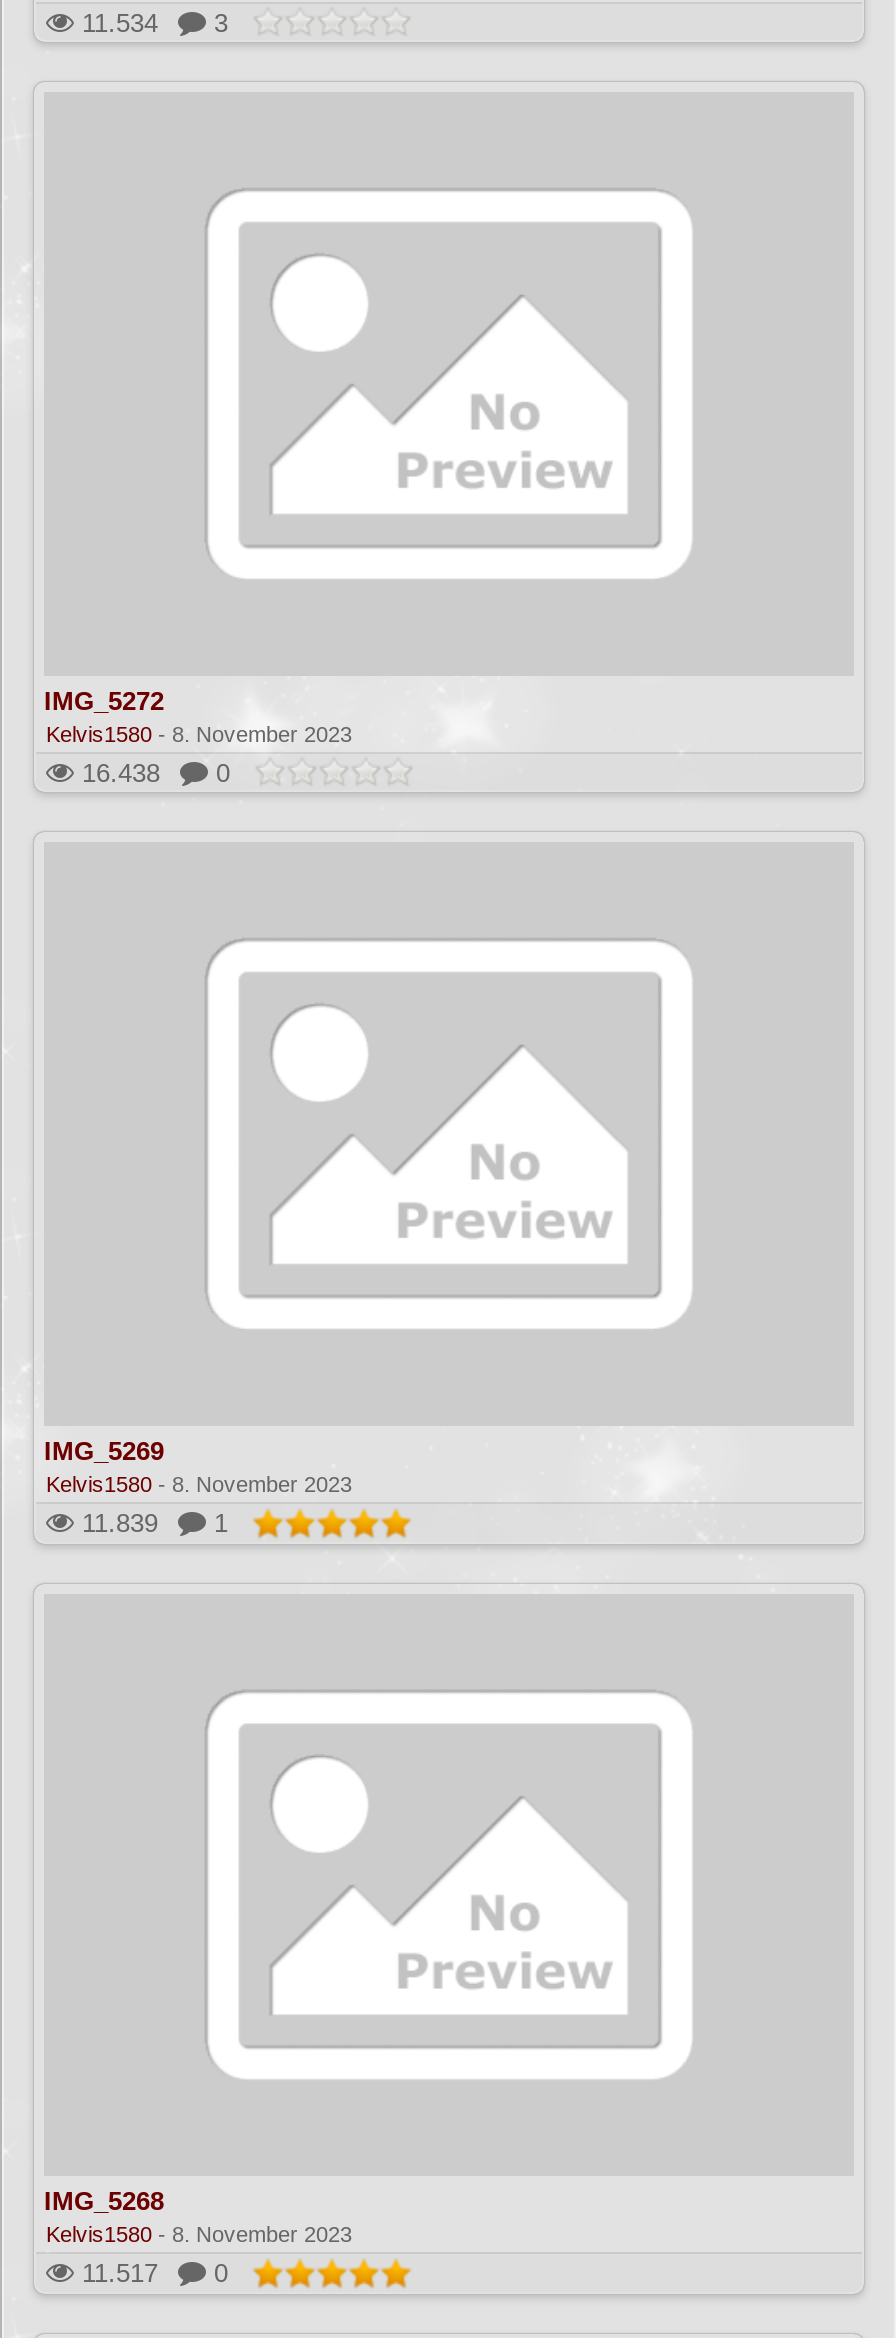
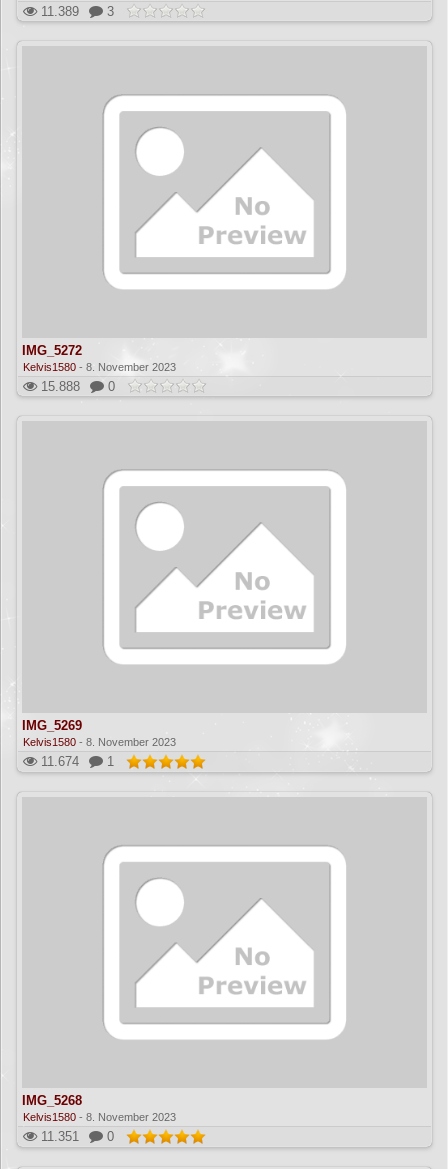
- 11.534 3
+ 11.389 3

- 16.438 0
+ 15.888 0

- 11.839 1
+ 11.674 1

- 11.517 0
+ 11.351 0
